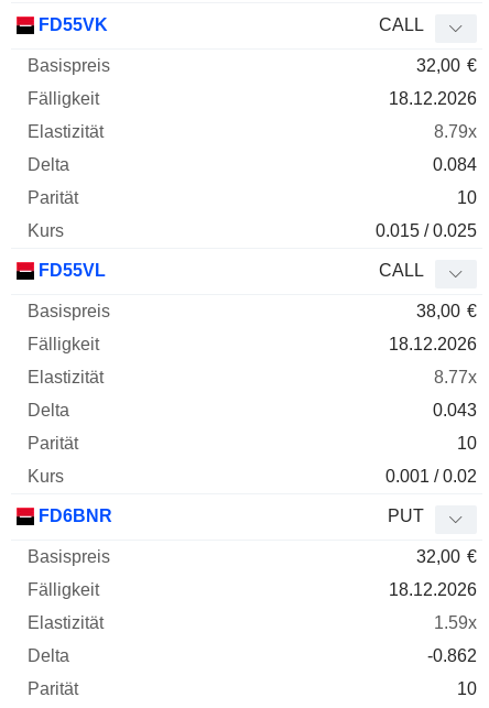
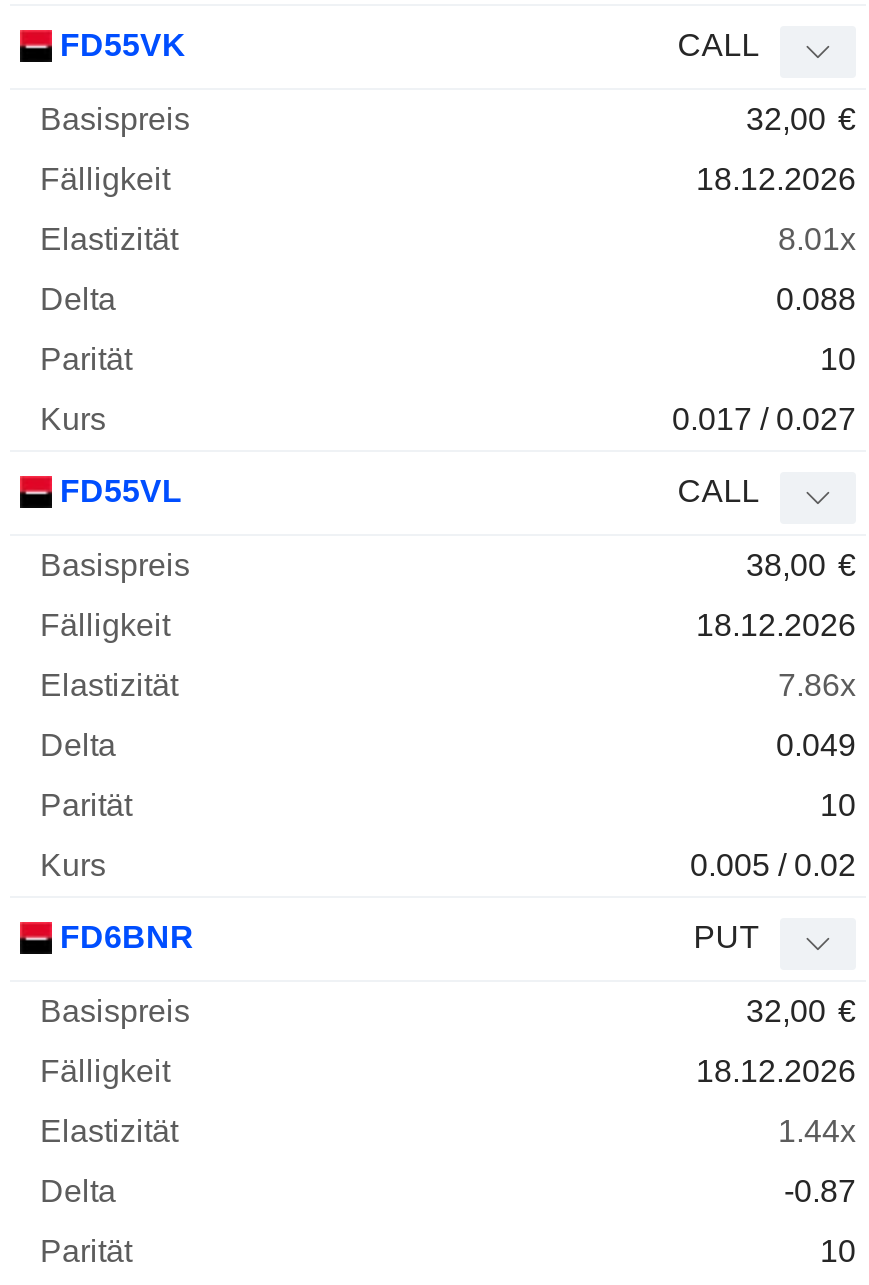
- 8.79x
+ 8.01x

- 0.084
+ 0.088

- 0.015 / 0.025
+ 0.017 / 0.027

- 8.77x
+ 7.86x

- 0.043
+ 0.049

- 0.001 / 0.02
+ 0.005 / 0.02

- 1.59x
+ 1.44x

- -0.862
+ -0.87
